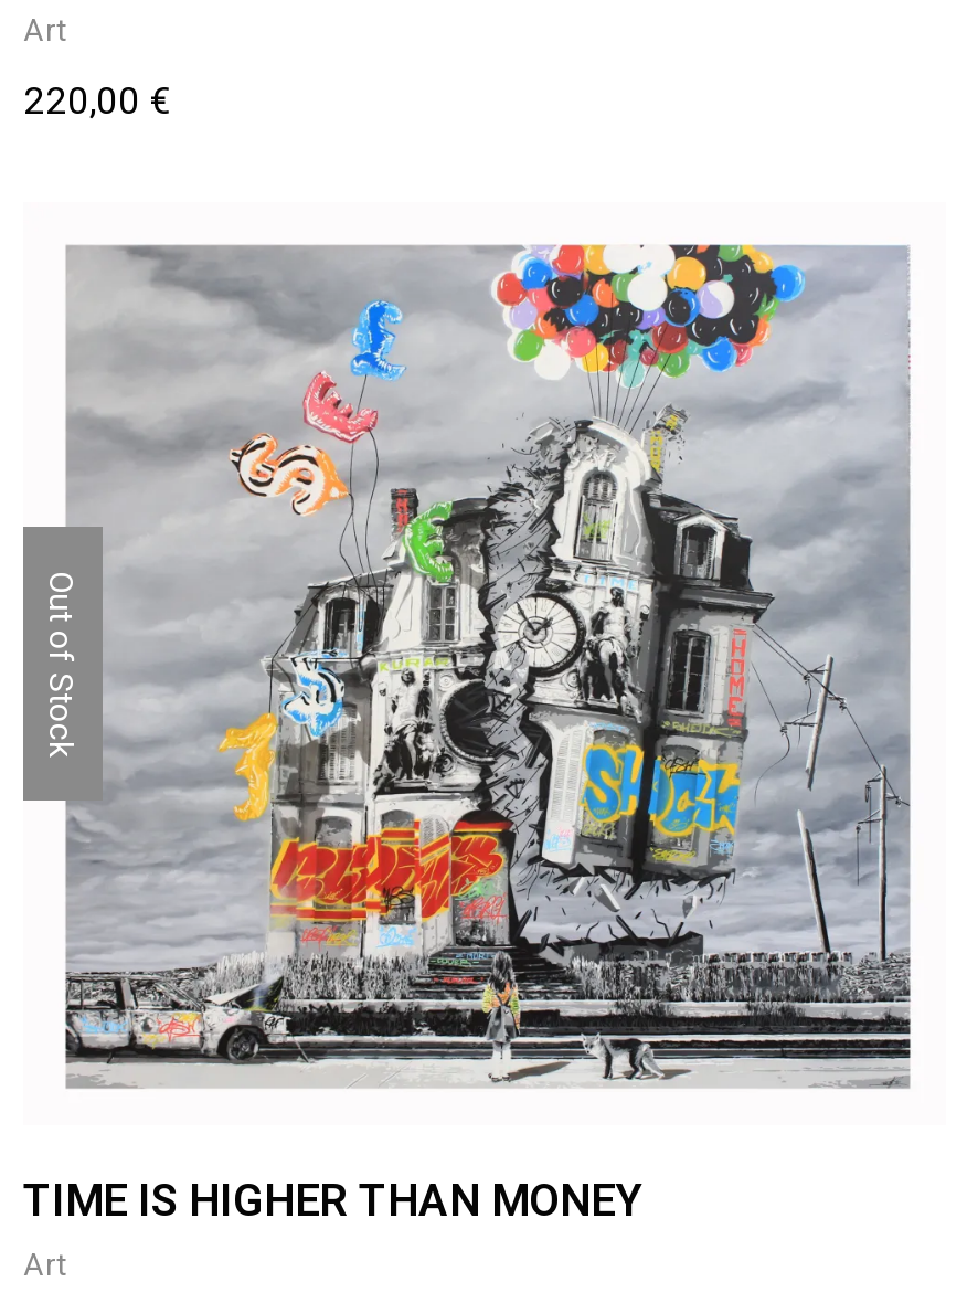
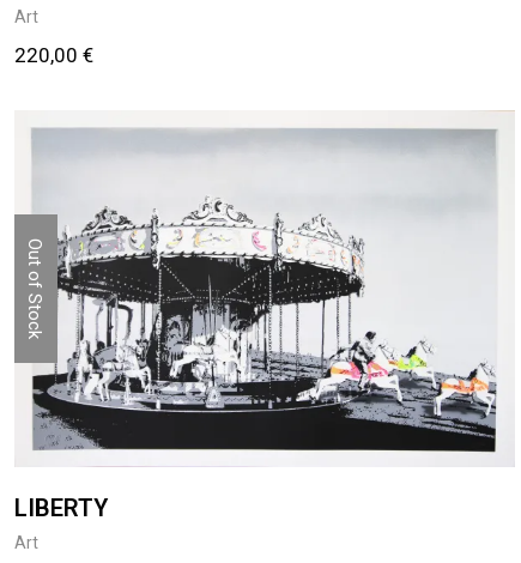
- [image]
- TIME IS HIGHER THAN MONEY
+ [image]
+ LIBERTY
